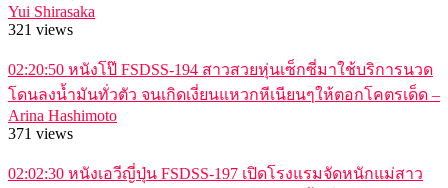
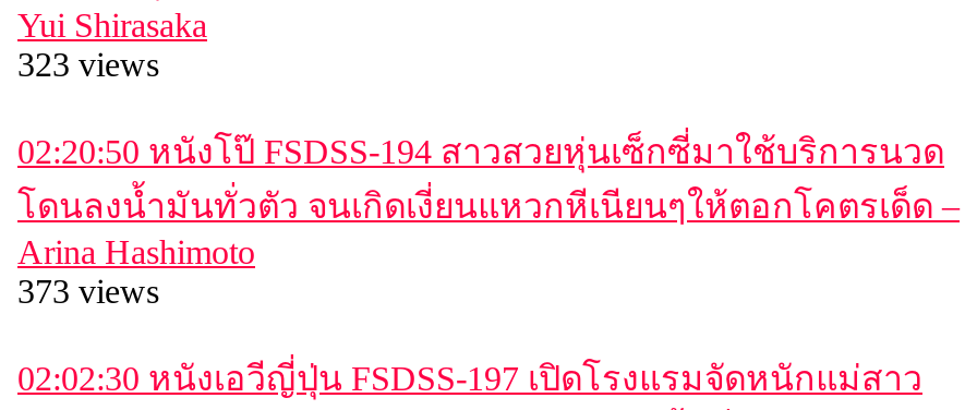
- 321 views
+ 323 views

- 371 views
+ 373 views
